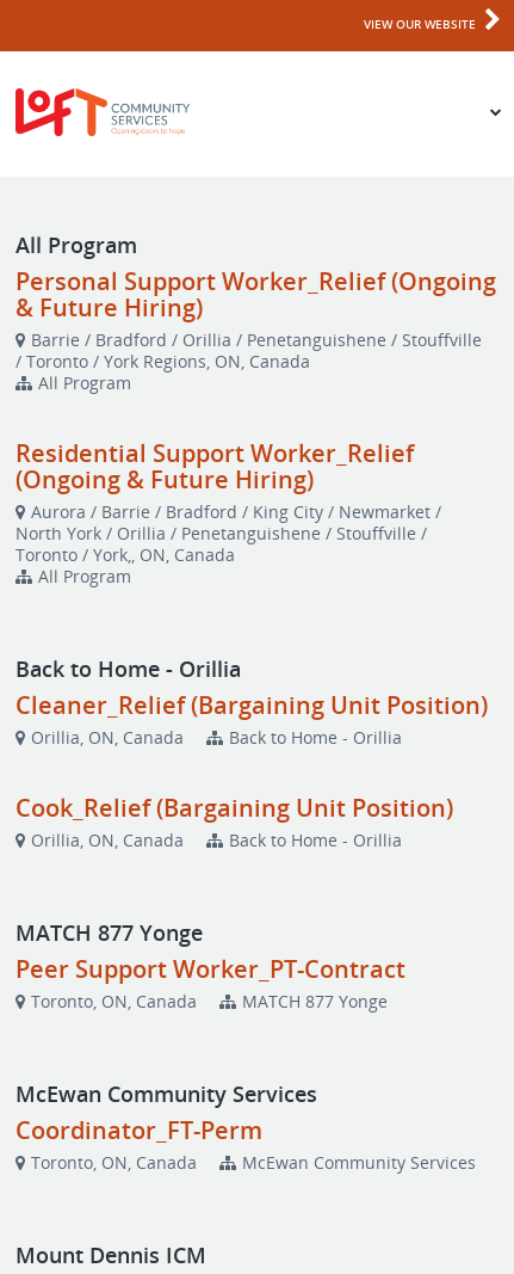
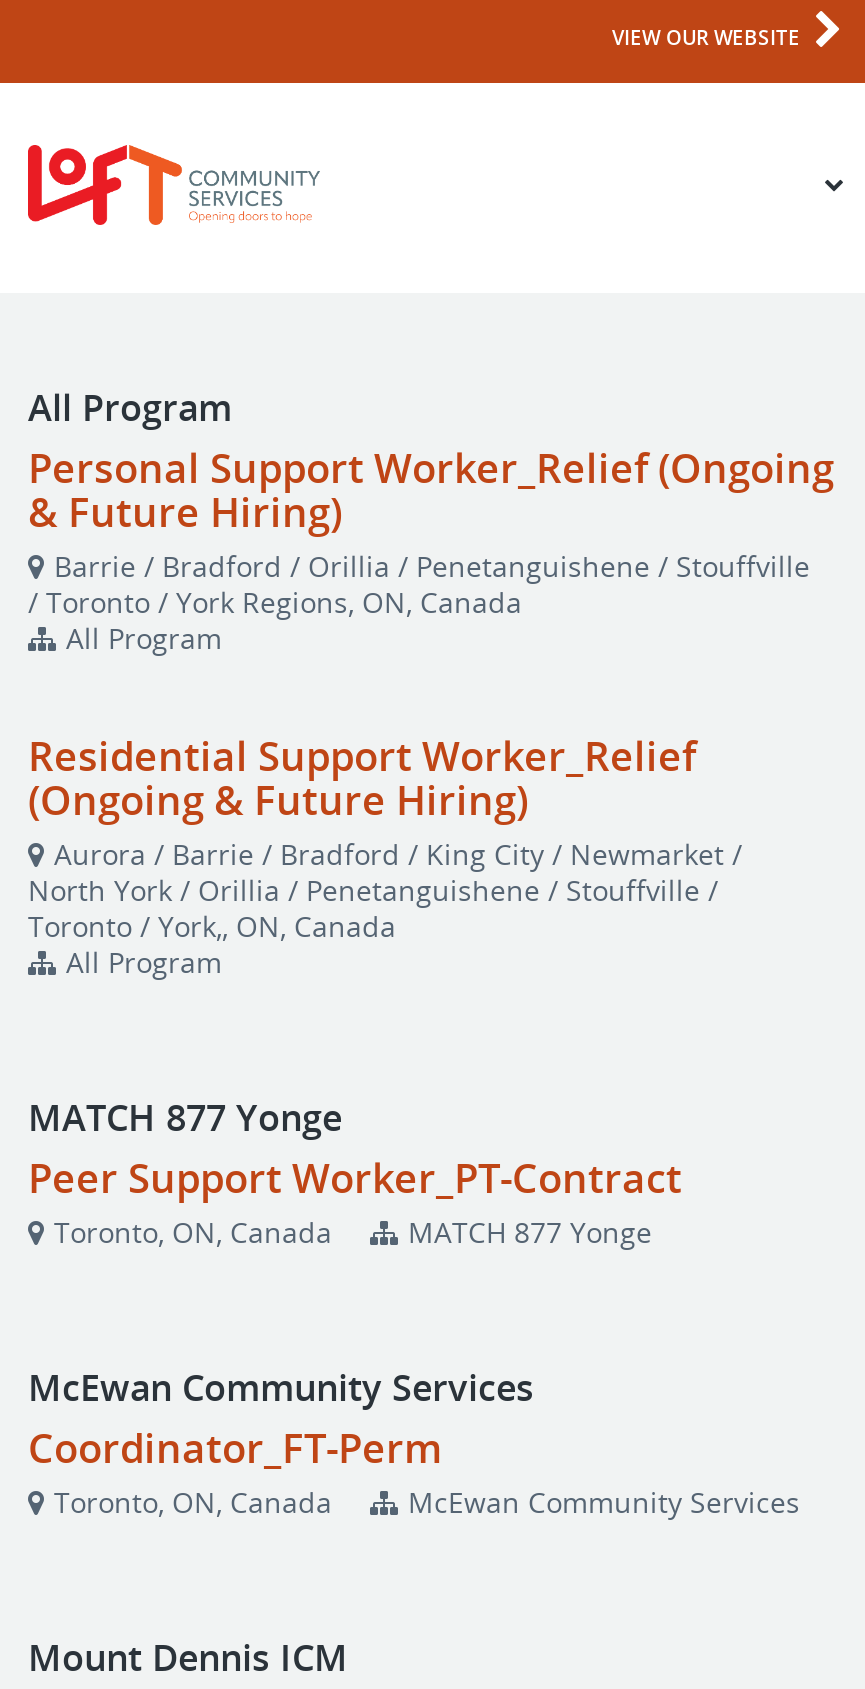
- Back to Home - Orillia
- Cleaner_Relief (Bargaining Unit Position)
- Orillia, ON, Canada
- Back to Home - Orillia
- Cook_Relief (Bargaining Unit Position)
- Orillia, ON, Canada
- Back to Home - Orillia
